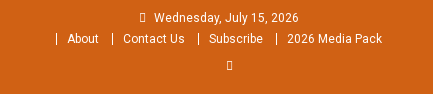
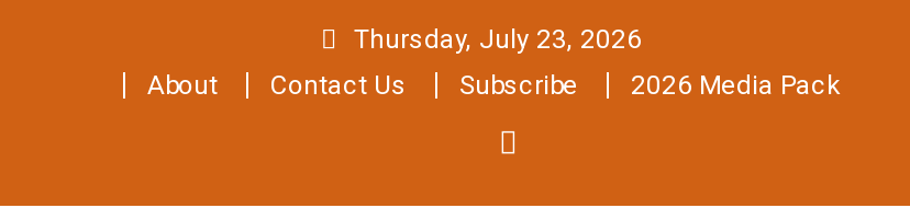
- Wednesday, July 15, 2026
+ Thursday, July 23, 2026
